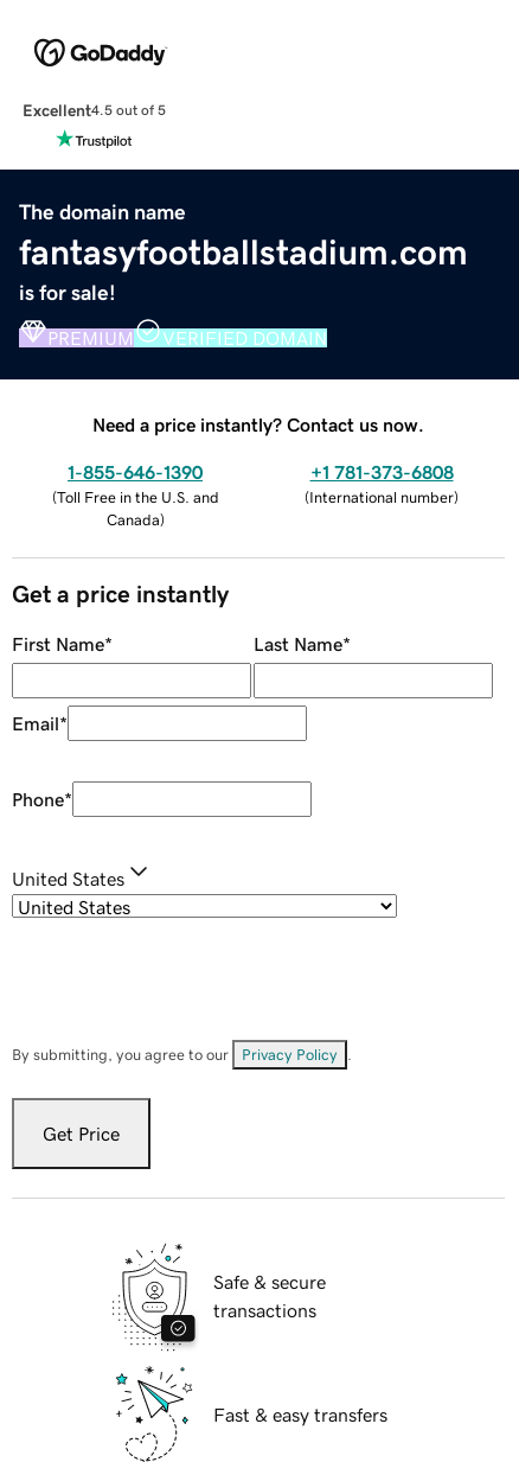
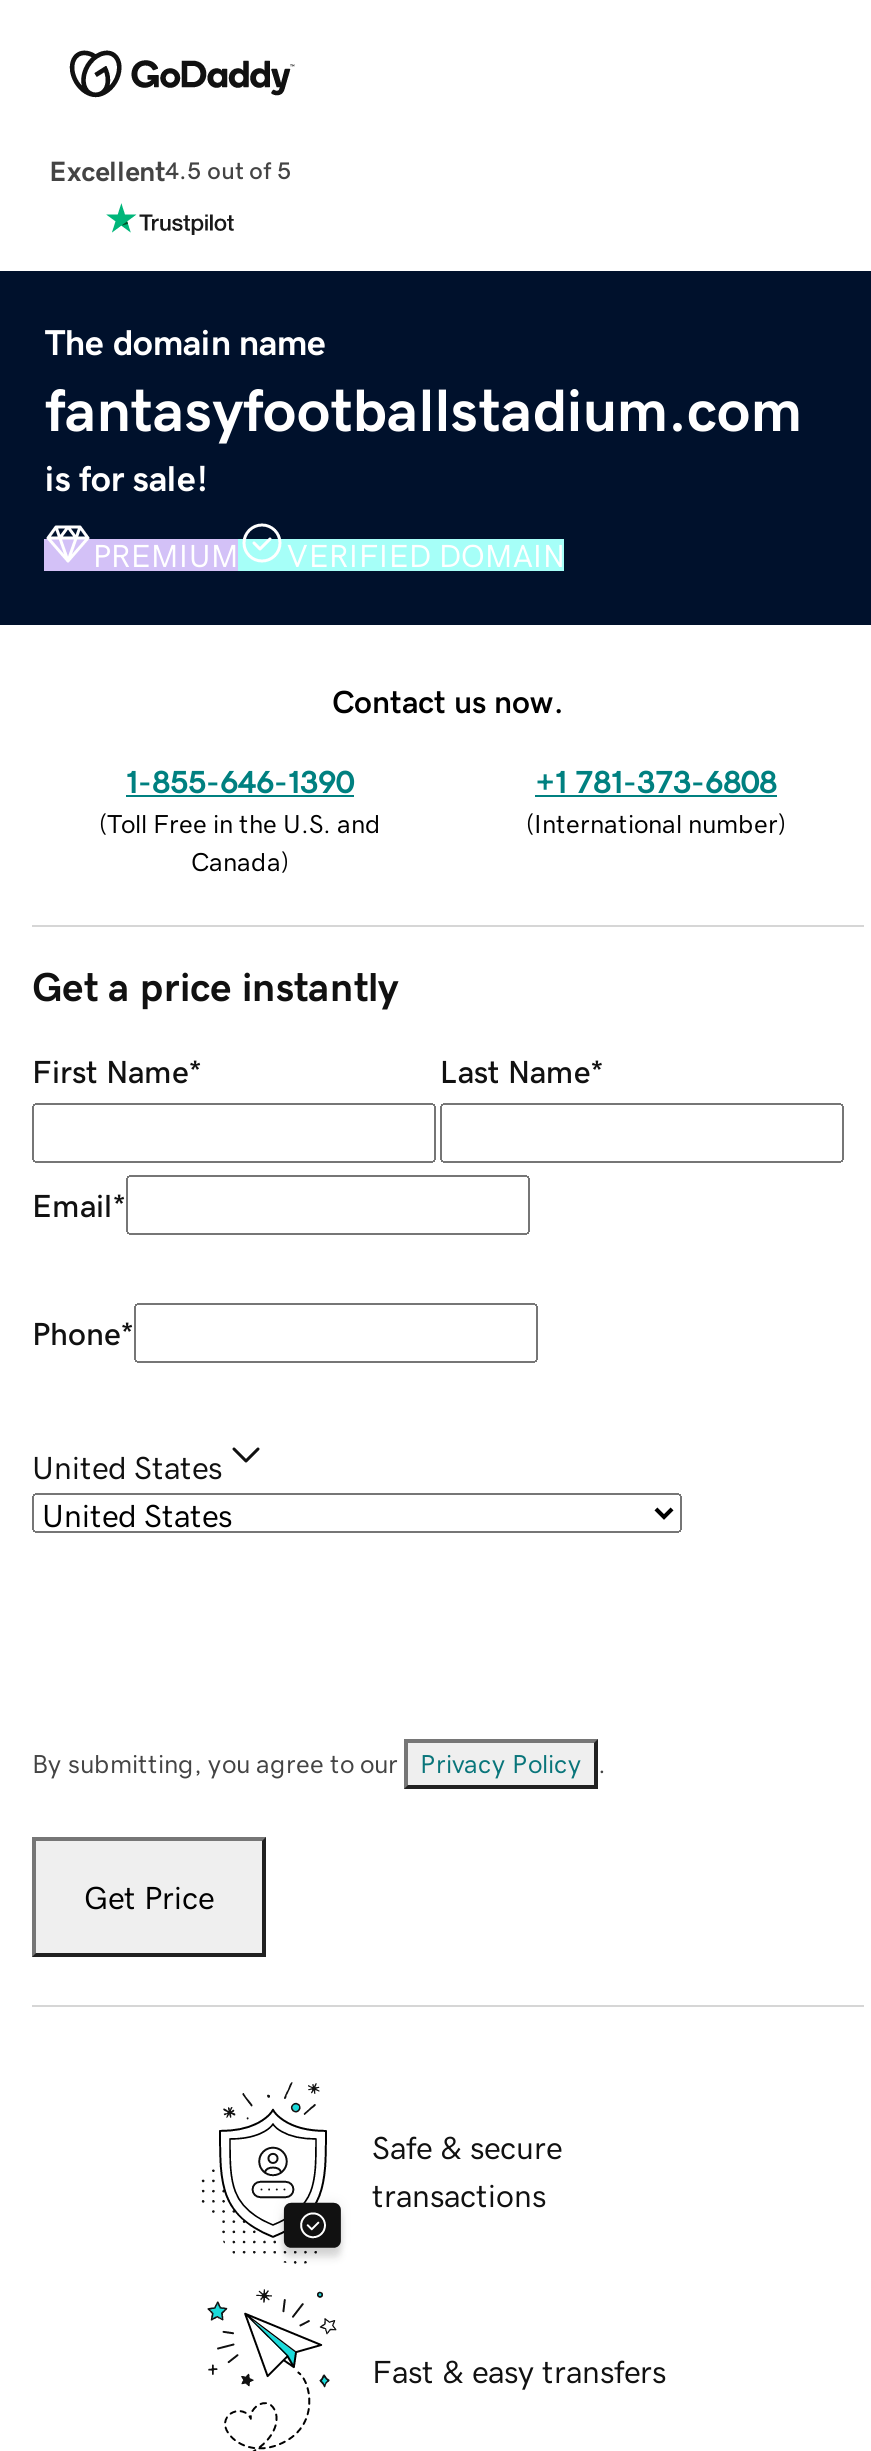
- Need a price instantly? Contact us now.
+ Contact us now.
